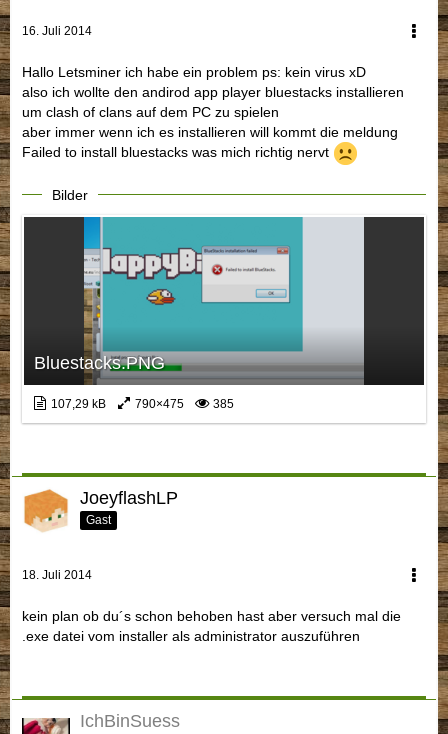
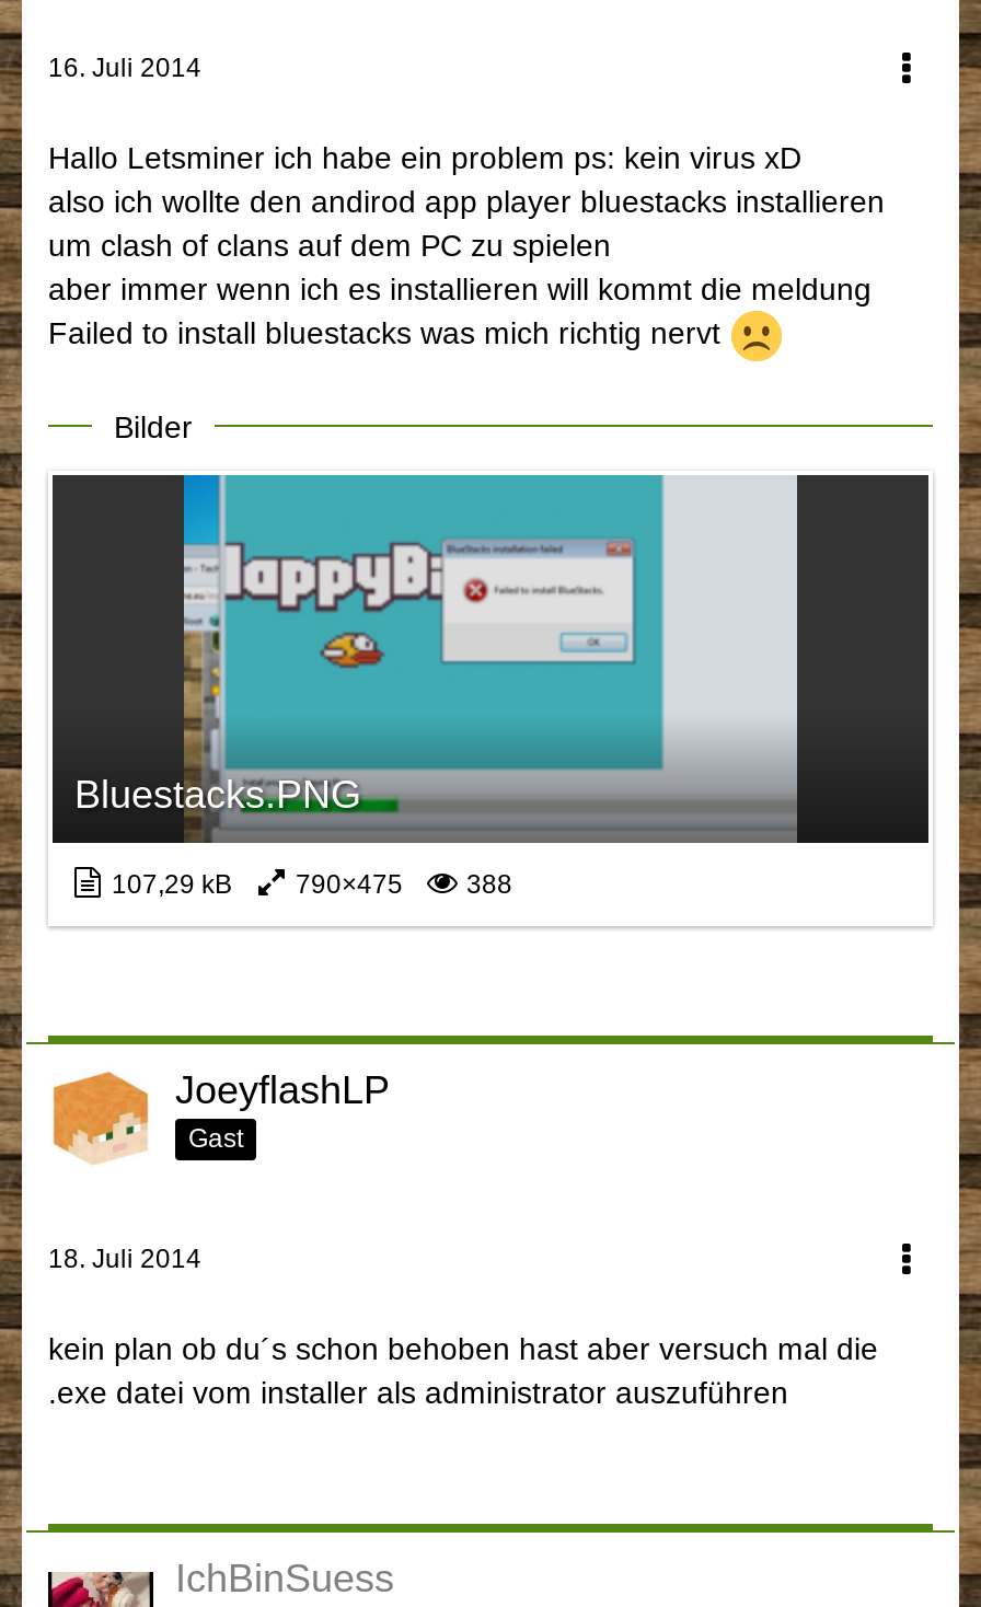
- 107,29 kB 790×475 385
+ 107,29 kB 790×475 388
